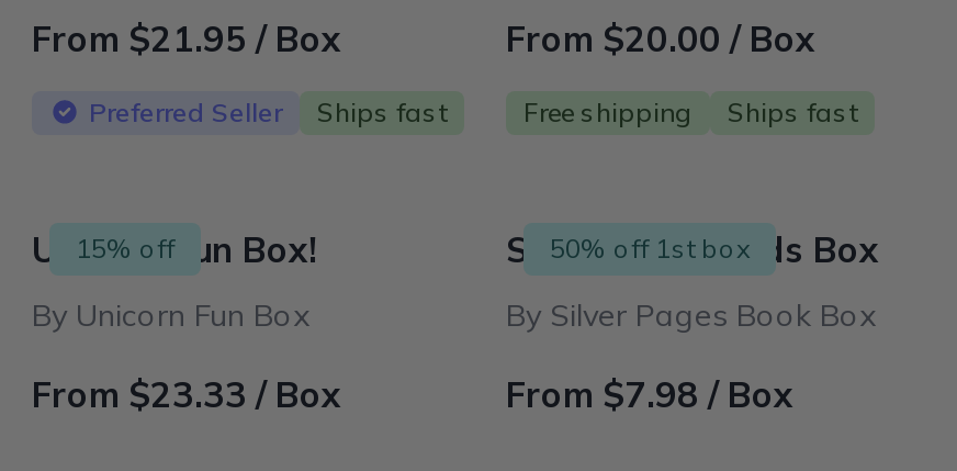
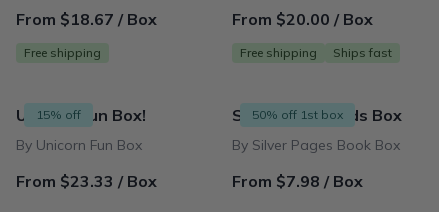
- From $21.95 / Box
+ From $18.67 / Box

- Preferred Seller
- Ships fast
+ Free shipping
